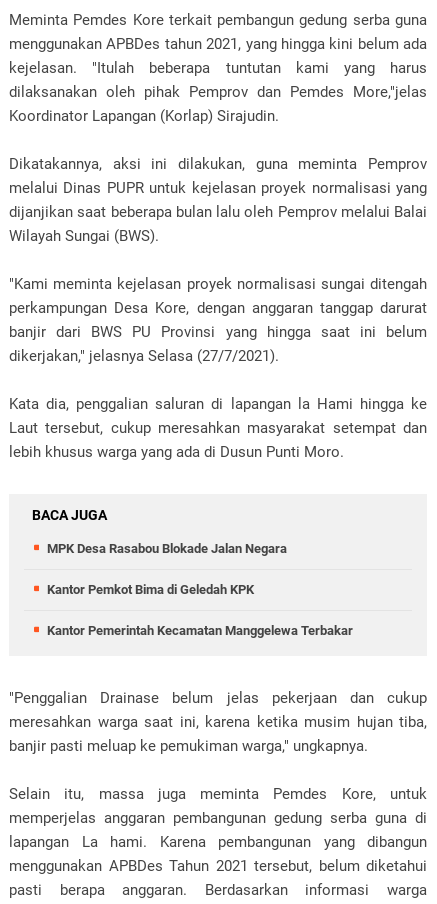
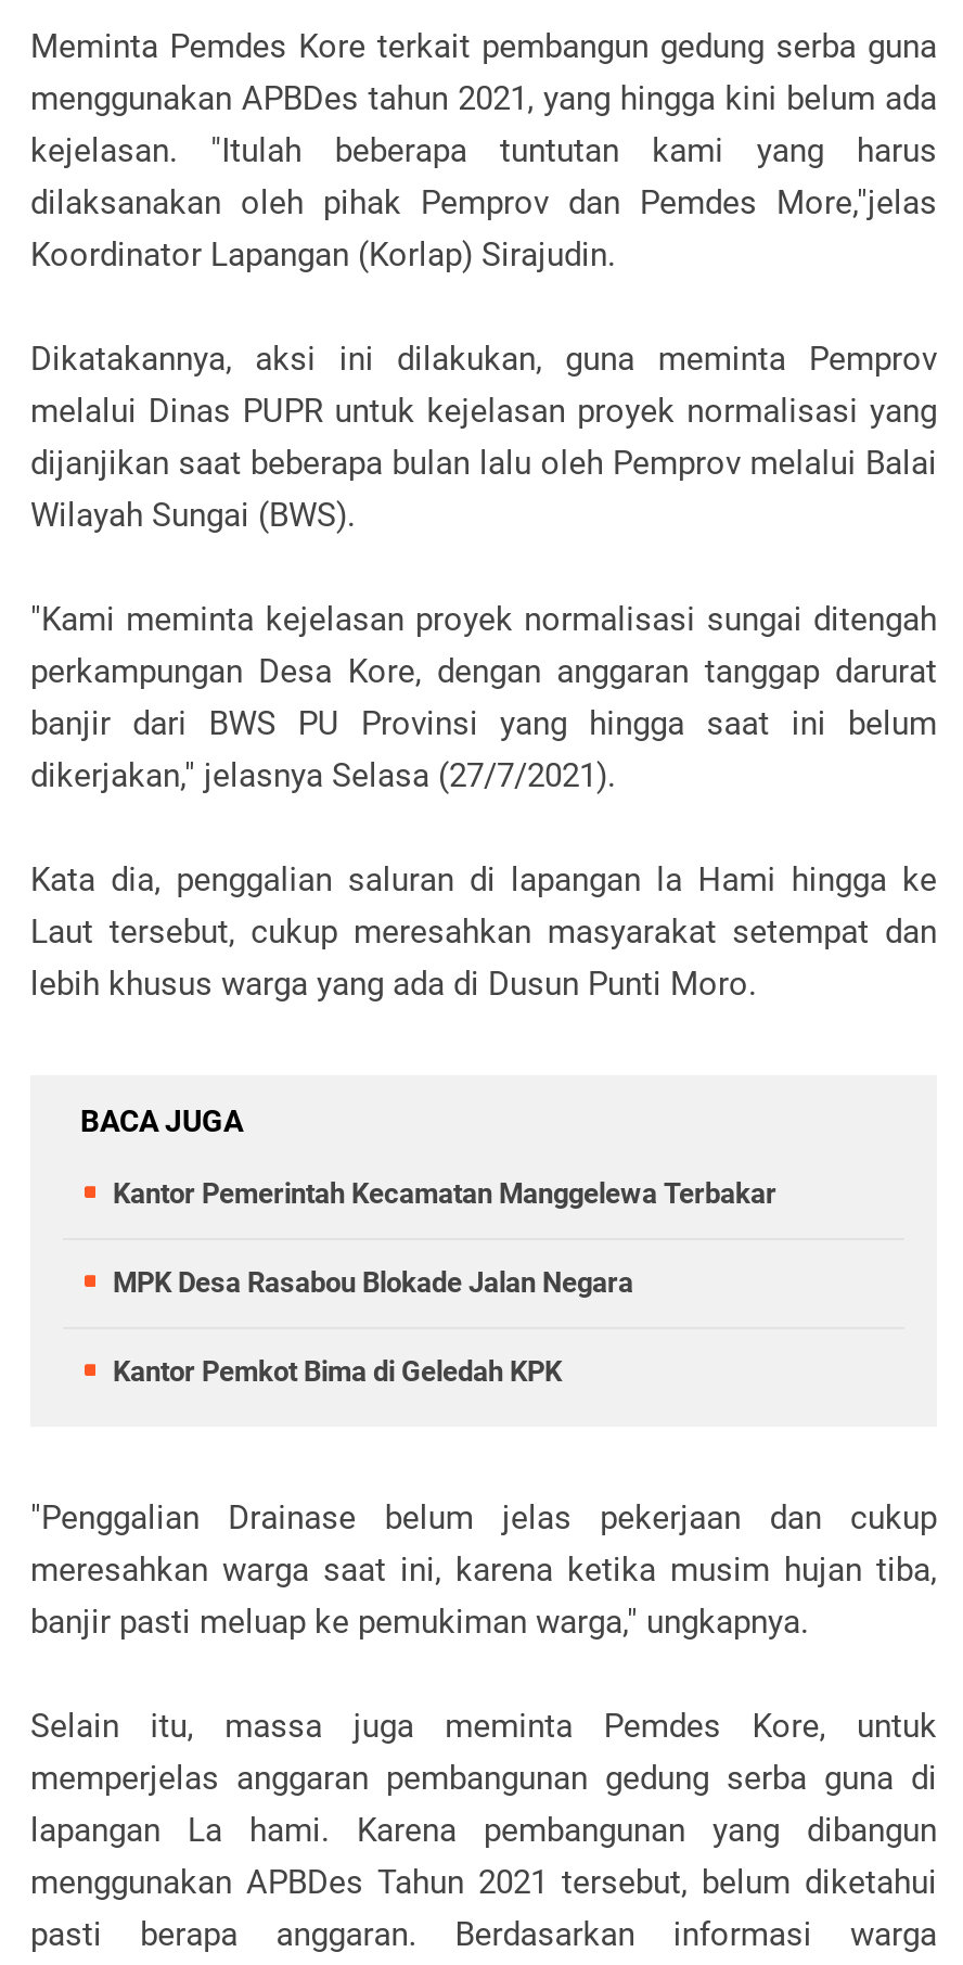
moved down: MPK Desa Rasabou Blokade Jalan Negara | Kantor Pemkot Bima di Geledah KPK

moved up: Kantor Pemerintah Kecamatan Manggelewa Terbakar
